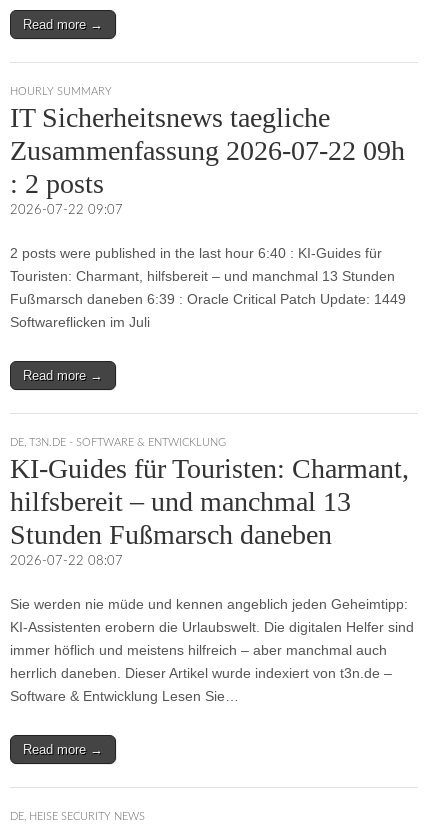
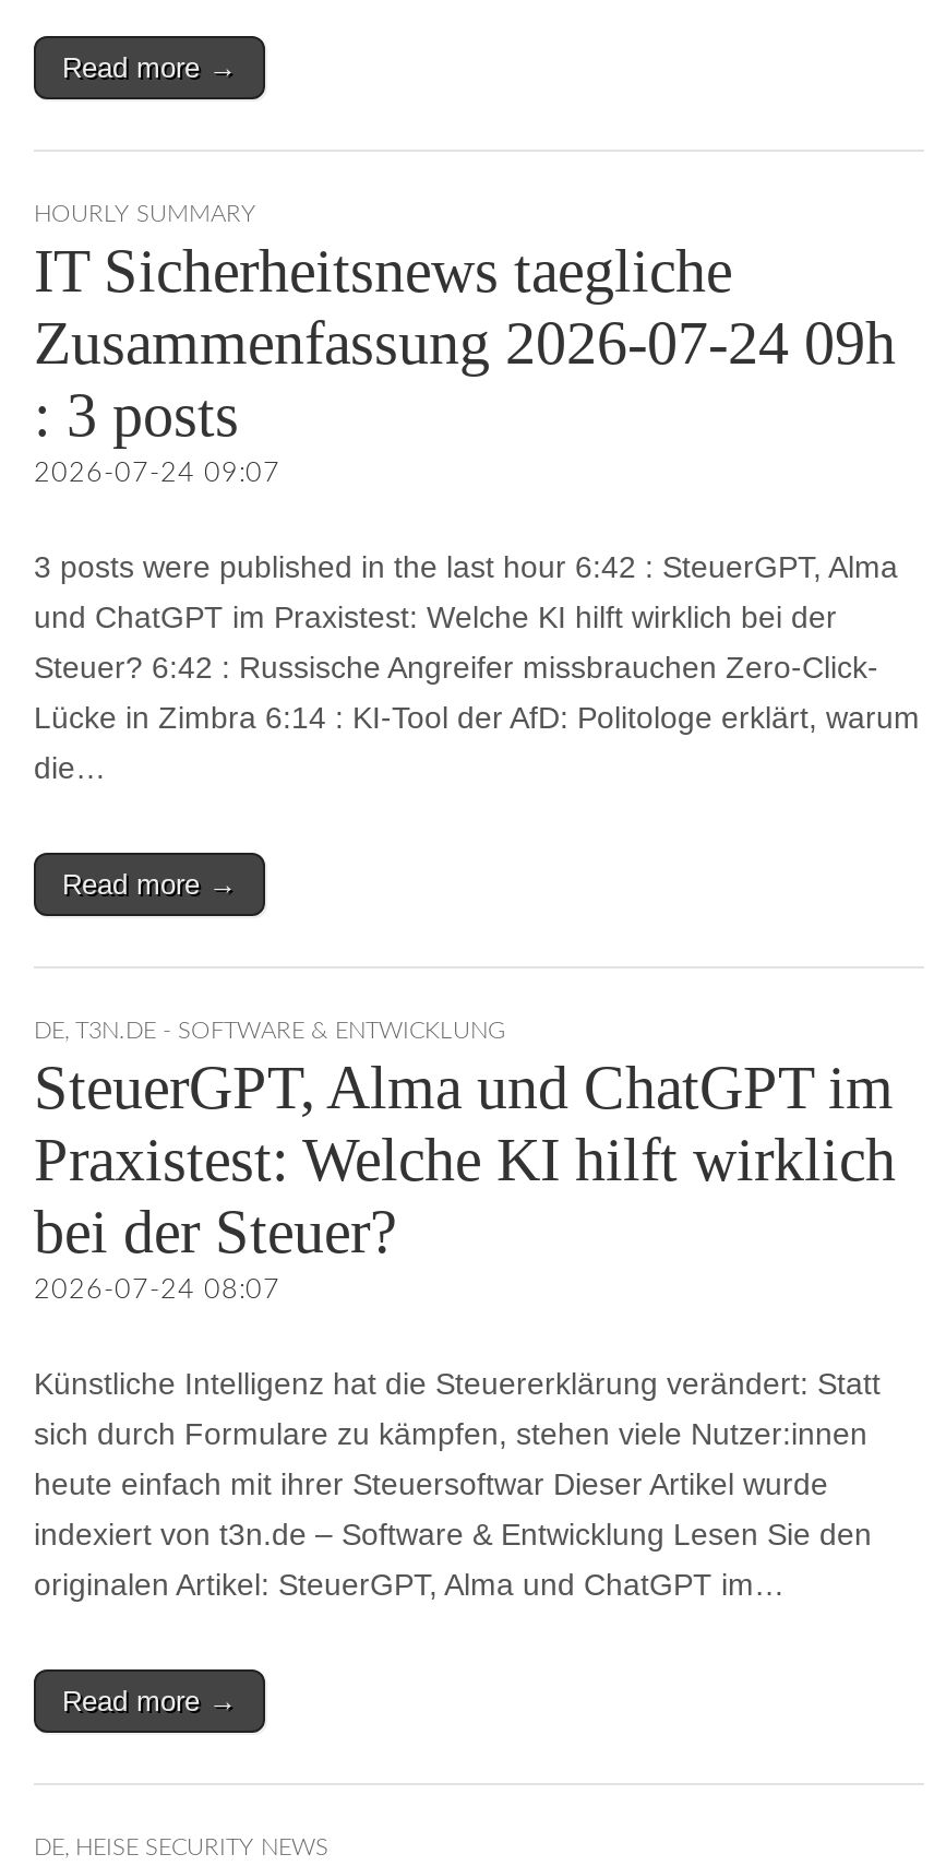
- Zusammenfassung 2026-07-22 09h
- : 2 posts
- 2026-07-22 09:07
+ Zusammenfassung 2026-07-24 09h
+ : 3 posts
+ 2026-07-24 09:07

- 2 posts were published in the last hour 6:40 : KI-Guides für
- Touristen: Charmant, hilfsbereit – und manchmal 13 Stunden
- Fußmarsch daneben 6:39 : Oracle Critical Patch Update: 1449
- Softwareflicken im Juli
+ 3 posts were published in the last hour 6:42 : SteuerGPT, Alma
+ und ChatGPT im Praxistest: Welche KI hilft wirklich bei der
+ Steuer? 6:42 : Russische Angreifer missbrauchen Zero-Click-
+ Lücke in Zimbra 6:14 : KI-Tool der AfD: Politologe erklärt, warum
+ die…

- KI-Guides für Touristen: Charmant,
- hilfsbereit – und manchmal 13
- Stunden Fußmarsch daneben
- 2026-07-22 08:07
+ SteuerGPT, Alma und ChatGPT im
+ Praxistest: Welche KI hilft wirklich
+ bei der Steuer?
+ 2026-07-24 08:07

- Sie werden nie müde und kennen angeblich jeden Geheimtipp:
- KI-Assistenten erobern die Urlaubswelt. Die digitalen Helfer sind
- immer höflich und meistens hilfreich – aber manchmal auch
- herrlich daneben. Dieser Artikel wurde indexiert von t3n.de –
- Software & Entwicklung Lesen Sie…
+ Künstliche Intelligenz hat die Steuererklärung verändert: Statt
+ sich durch Formulare zu kämpfen, stehen viele Nutzer:innen
+ heute einfach mit ihrer Steuersoftwar Dieser Artikel wurde
+ indexiert von t3n.de – Software & Entwicklung Lesen Sie den
+ originalen Artikel: SteuerGPT, Alma und ChatGPT im…
